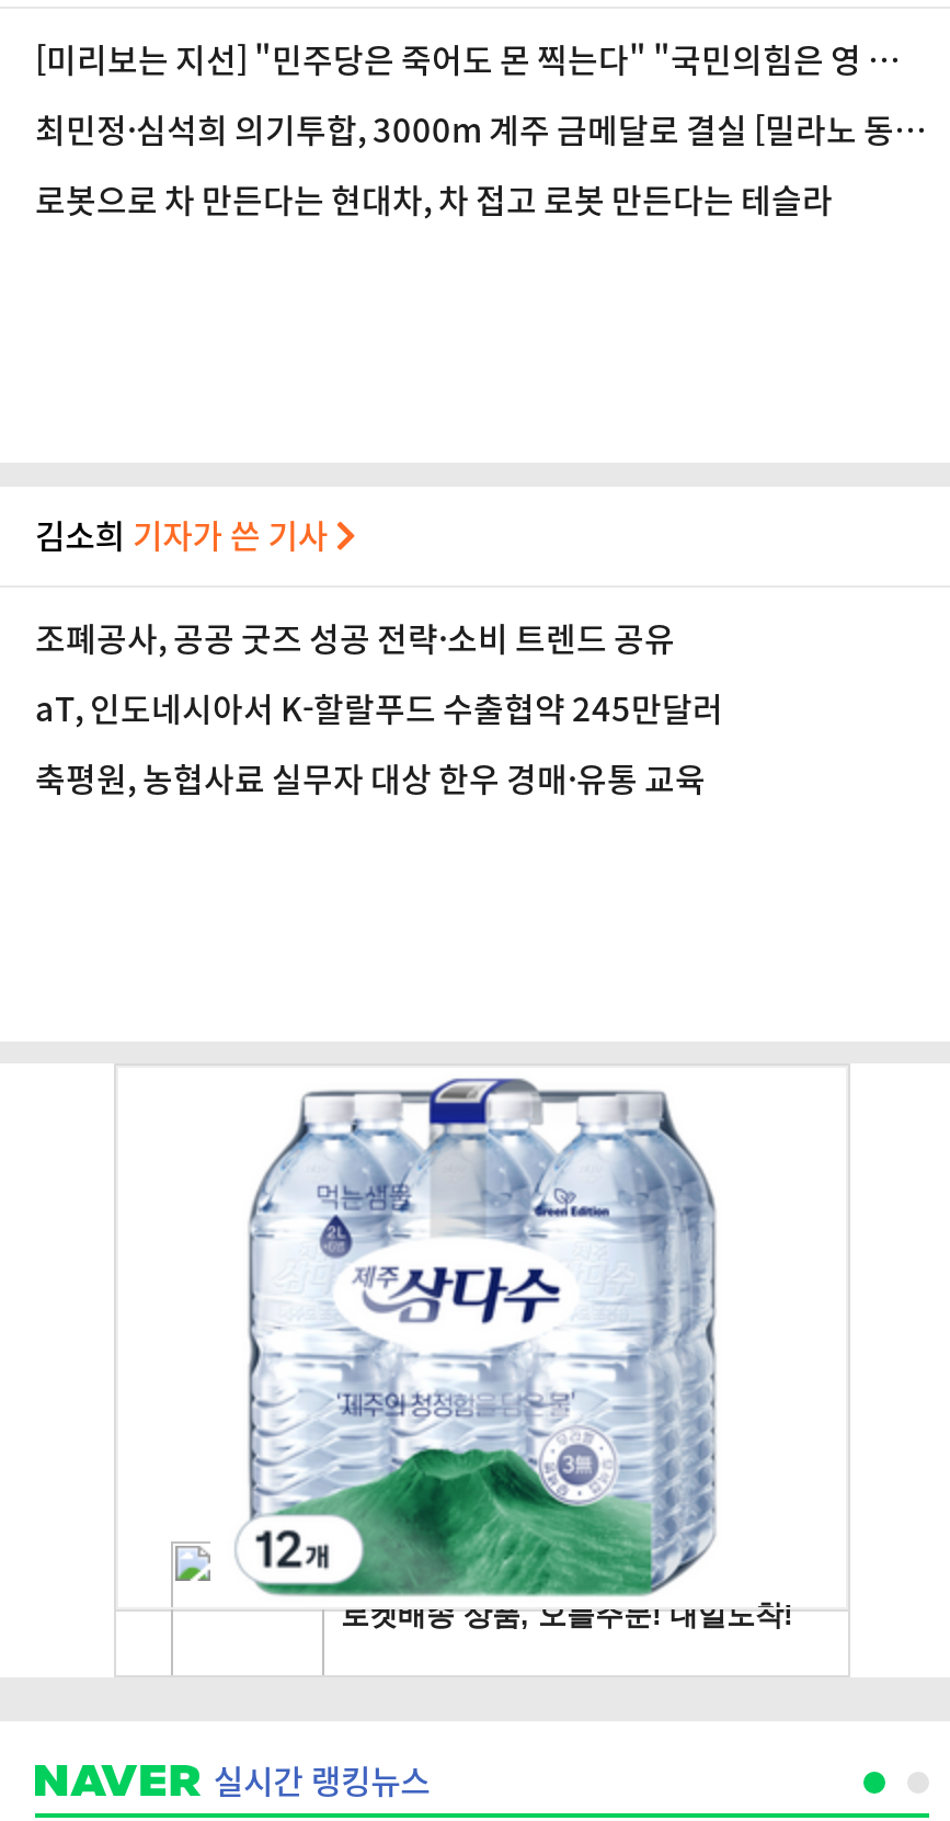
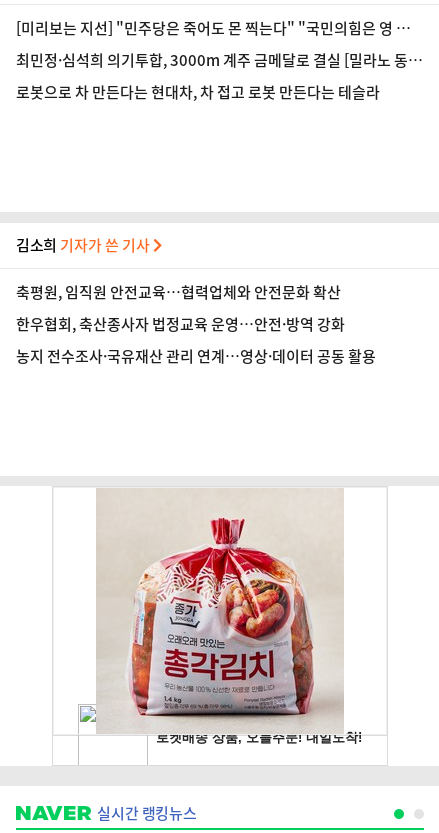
- 조폐공사, 공공 굿즈 성공 전략·소비 트렌드 공유
+ 축평원, 임직원 안전교육…협력업체와 안전문화 확산

- aT, 인도네시아서 K-할랄푸드 수출협약 245만달러
+ 한우협회, 축산종사자 법정교육 운영…안전·방역 강화

- 축평원, 농협사료 실무자 대상 한우 경매·유통 교육
+ 농지 전수조사·국유재산 관리 연계…영상·데이터 공동 활용

- [image]
+ [image]
